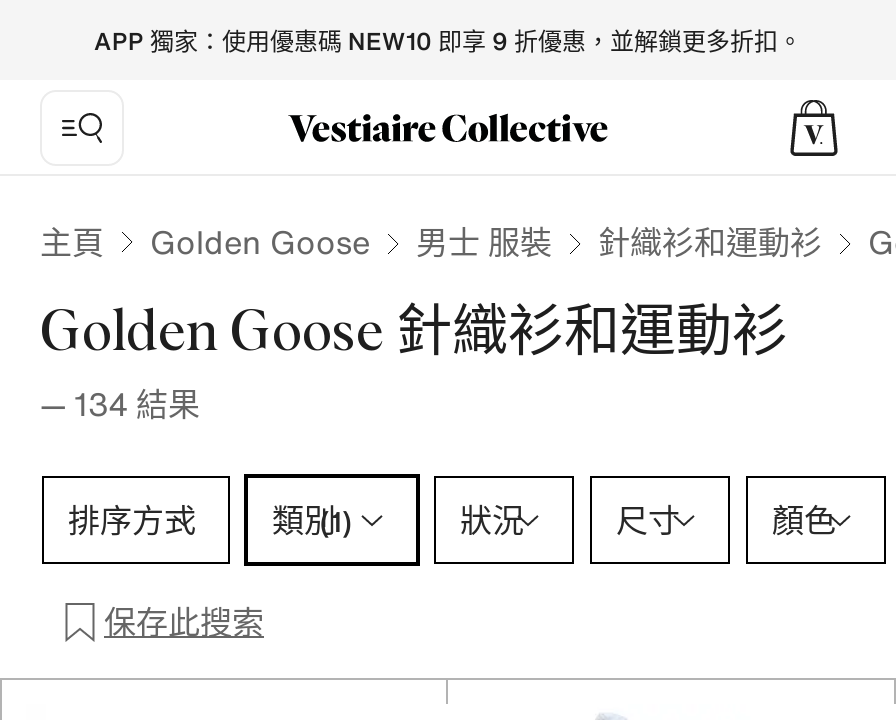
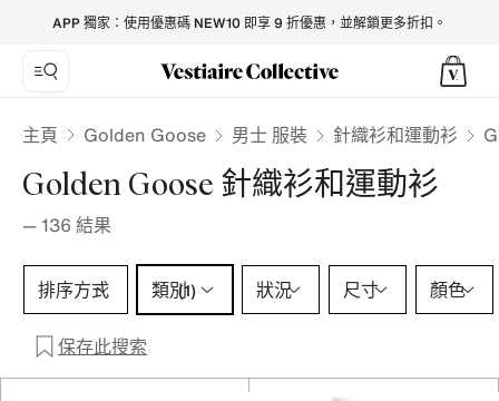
- — 134 結果
+ — 136 結果
